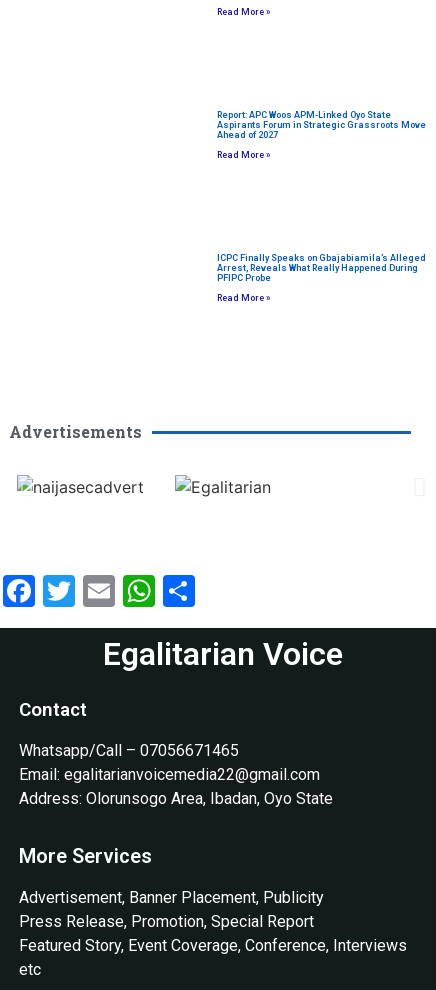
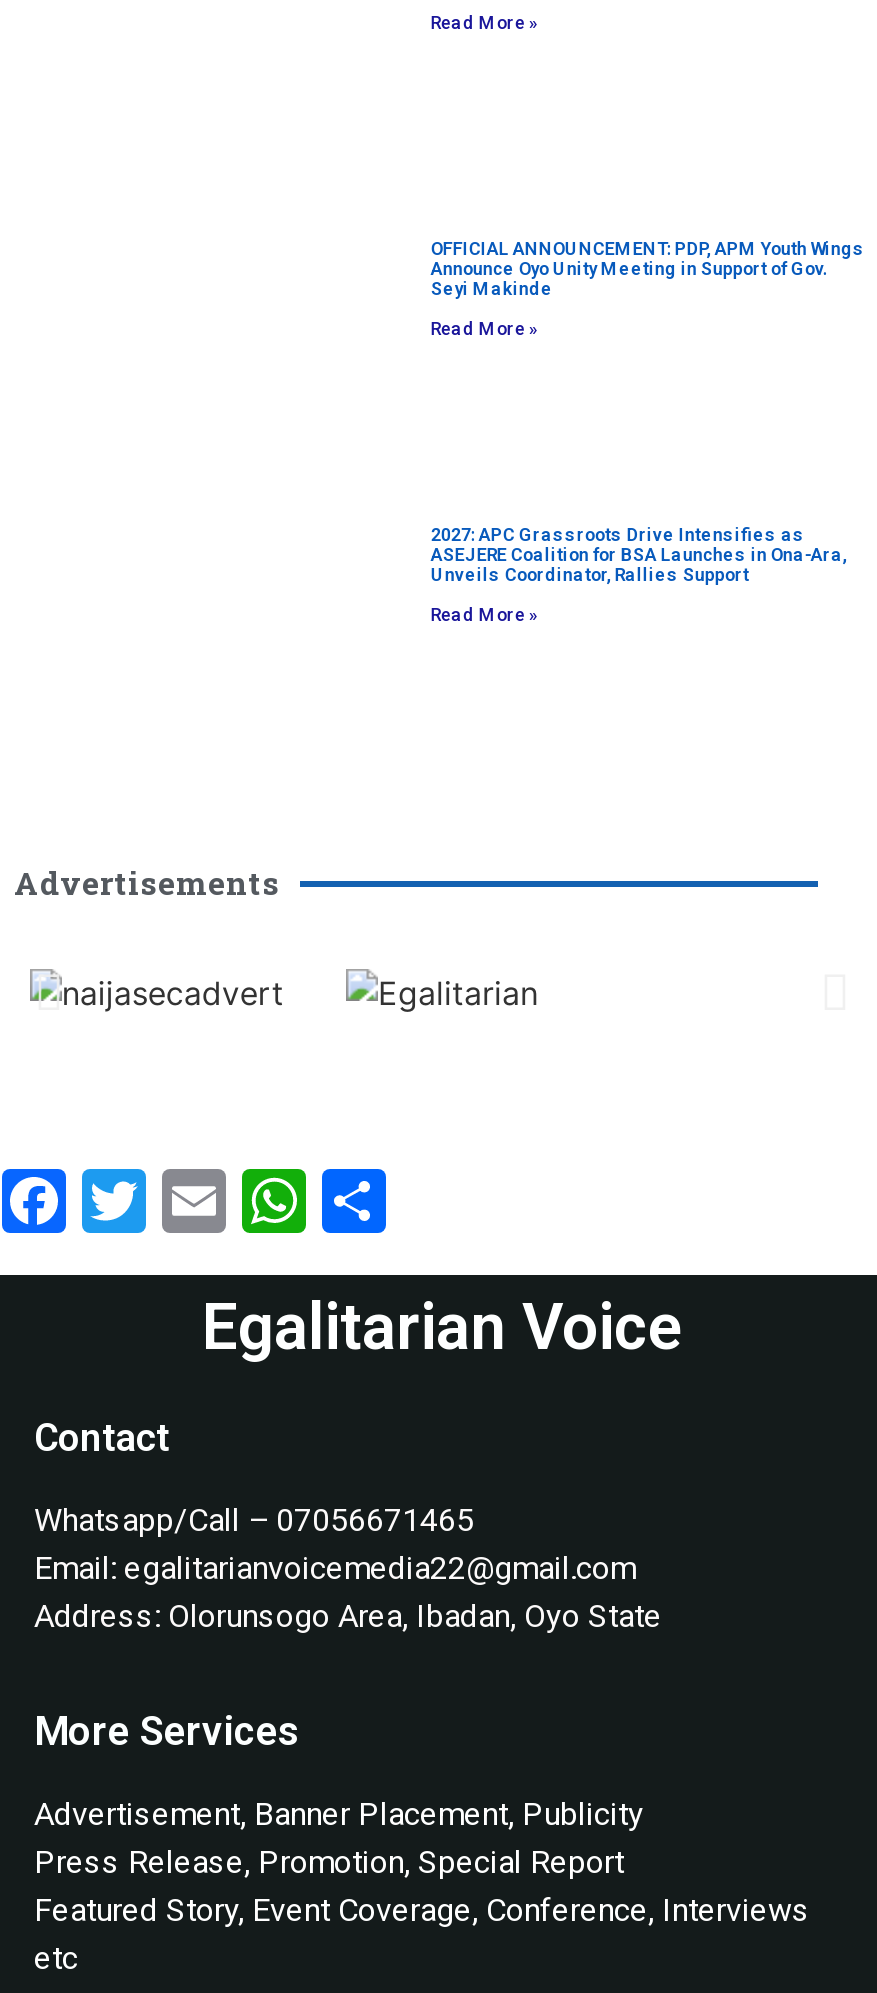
- Report: APC Woos APM-Linked Oyo State
- Aspirants Forum in Strategic Grassroots Move
- Ahead of 2027
+ OFFICIAL ANNOUNCEMENT: PDP, APM Youth Wings
+ Announce Oyo Unity Meeting in Support of Gov.
+ Seyi Makinde

- ICPC Finally Speaks on Gbajabiamila’s Alleged
- Arrest, Reveals What Really Happened During
- PFIPC Probe
+ 2027: APC Grassroots Drive Intensifies as
+ ASEJERE Coalition for BSA Launches in Ona-Ara,
+ Unveils Coordinator, Rallies Support
